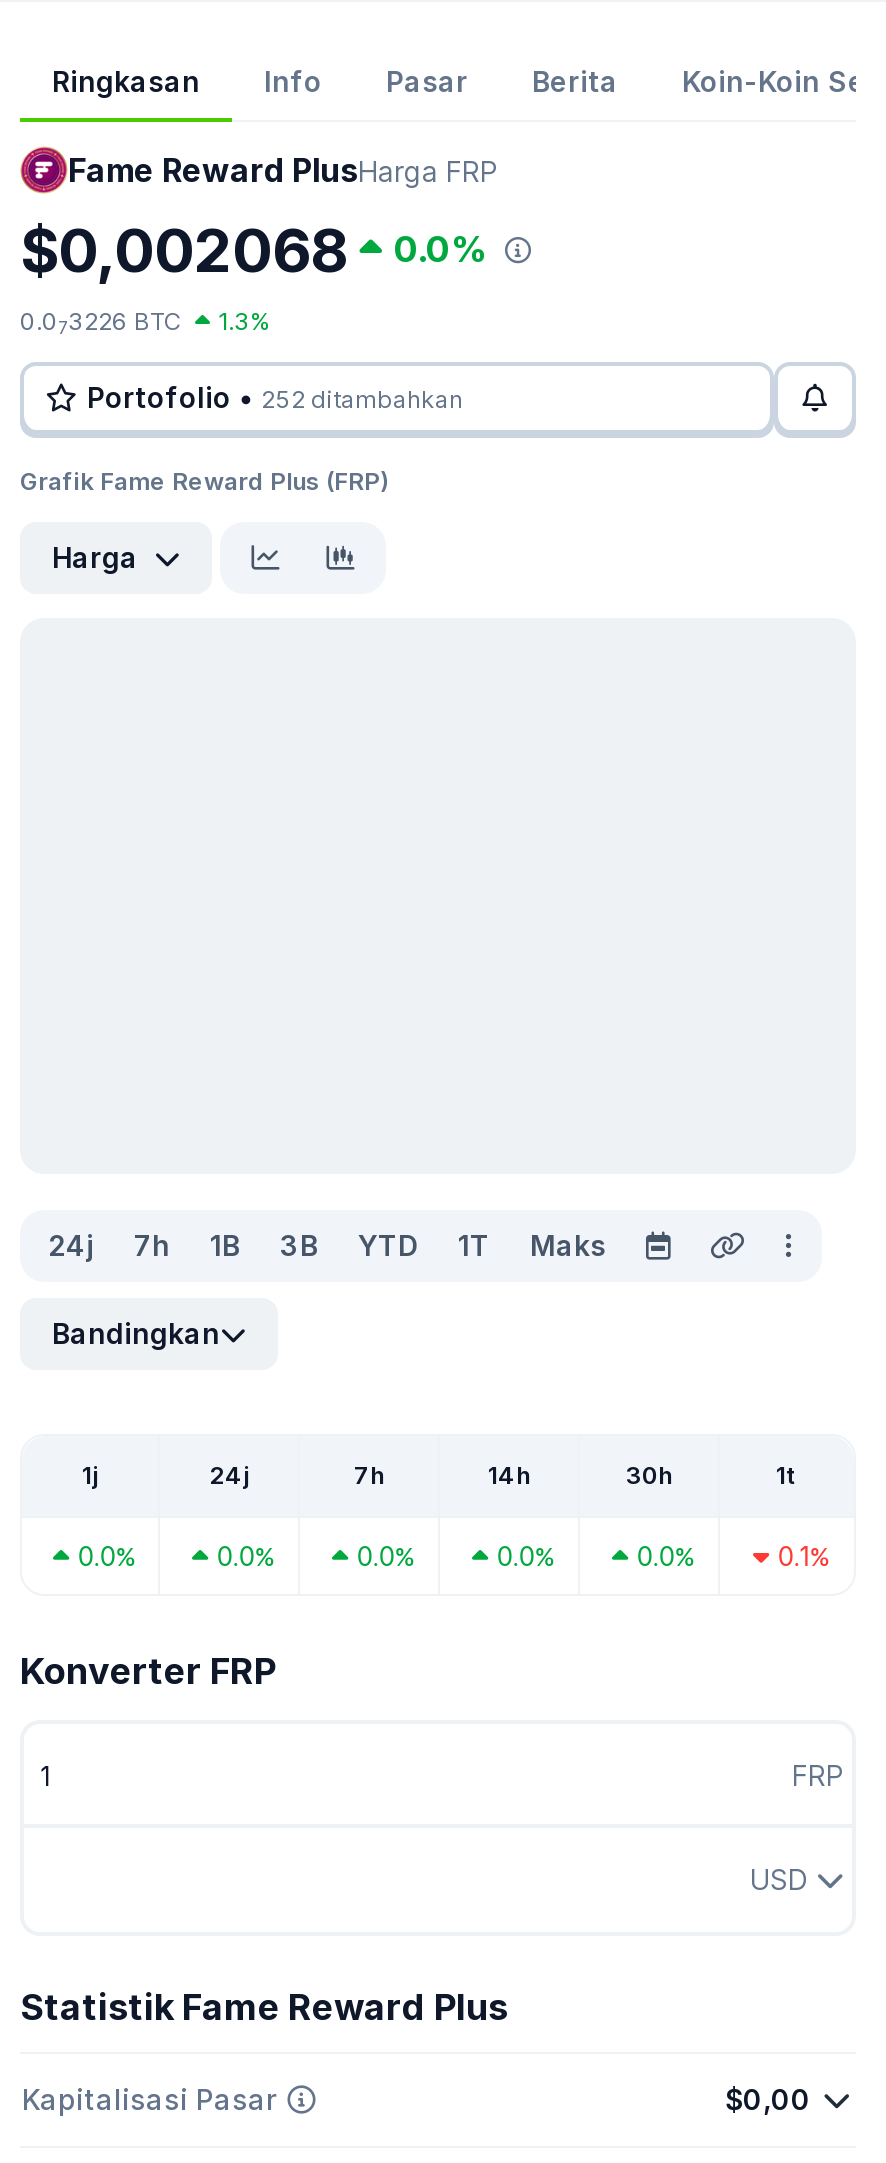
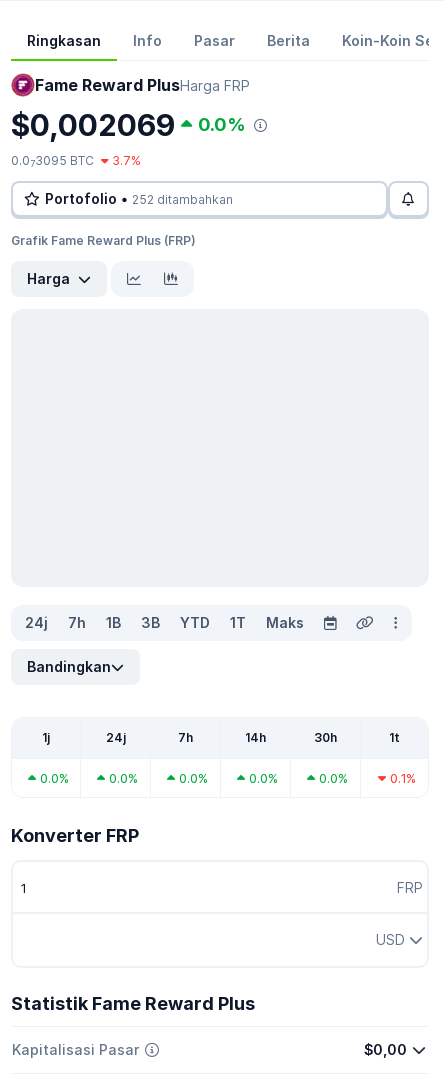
- $0,002068 0.0%
+ $0,002069 0.0%

- 0.073226 BTC
+ 0.073095 BTC

- 1.3%
+ 3.7%
